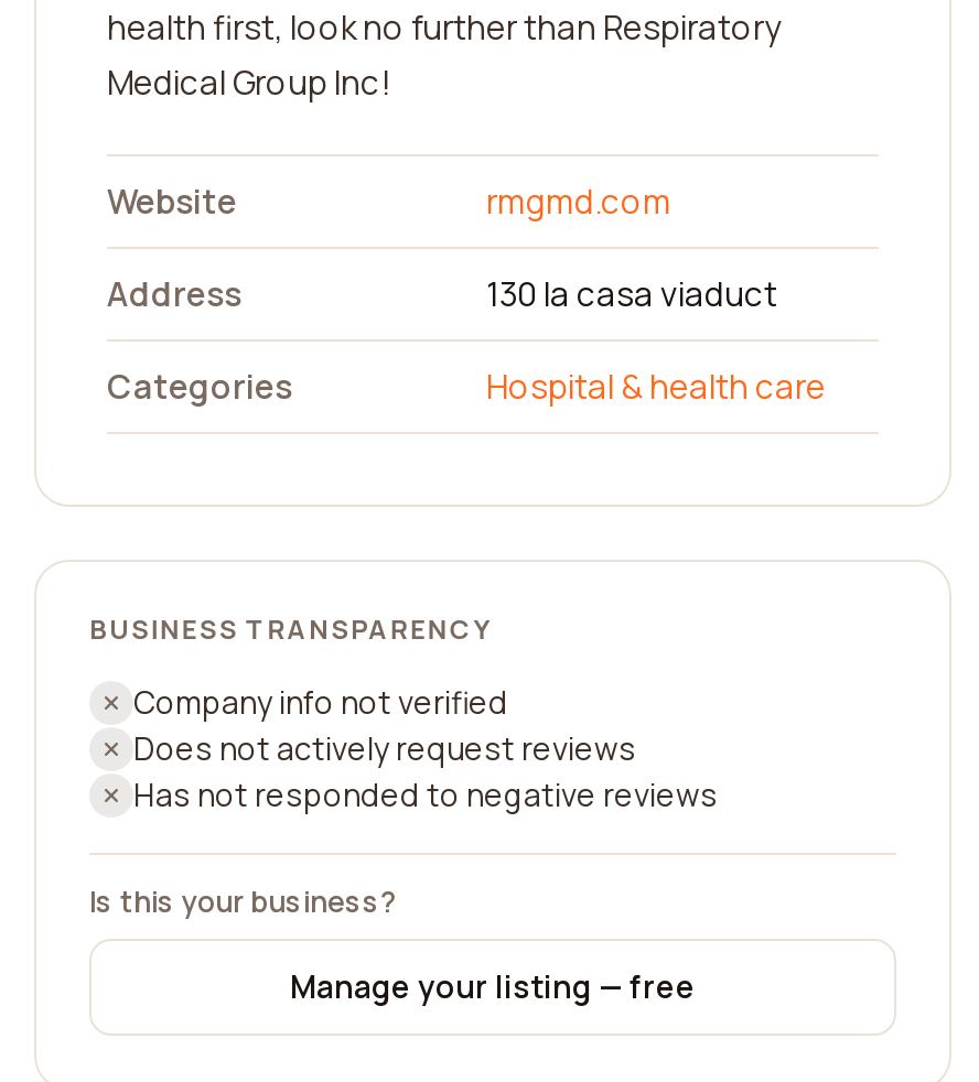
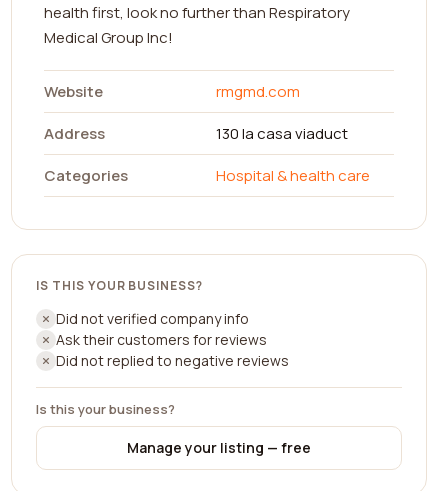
- BUSINESS TRANSPARENCY
+ IS THIS YOUR BUSINESS?

- Company info not verified
- Does not actively request reviews
- Has not responded to negative reviews
+ Did not verified company info
+ Ask their customers for reviews
+ Did not replied to negative reviews
